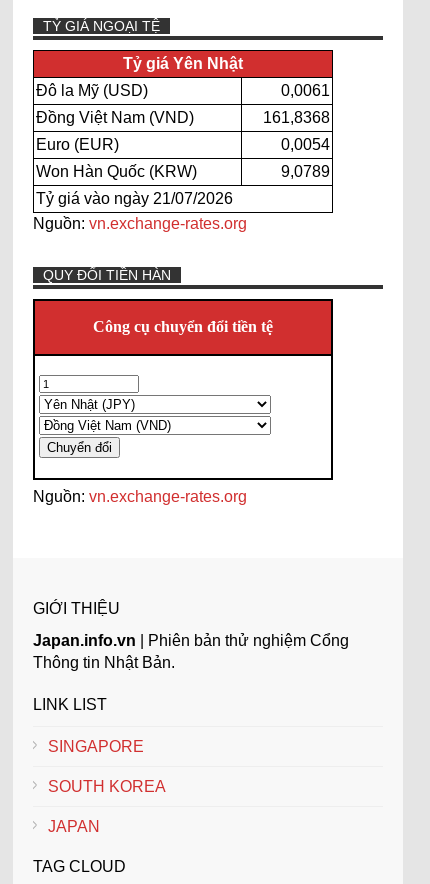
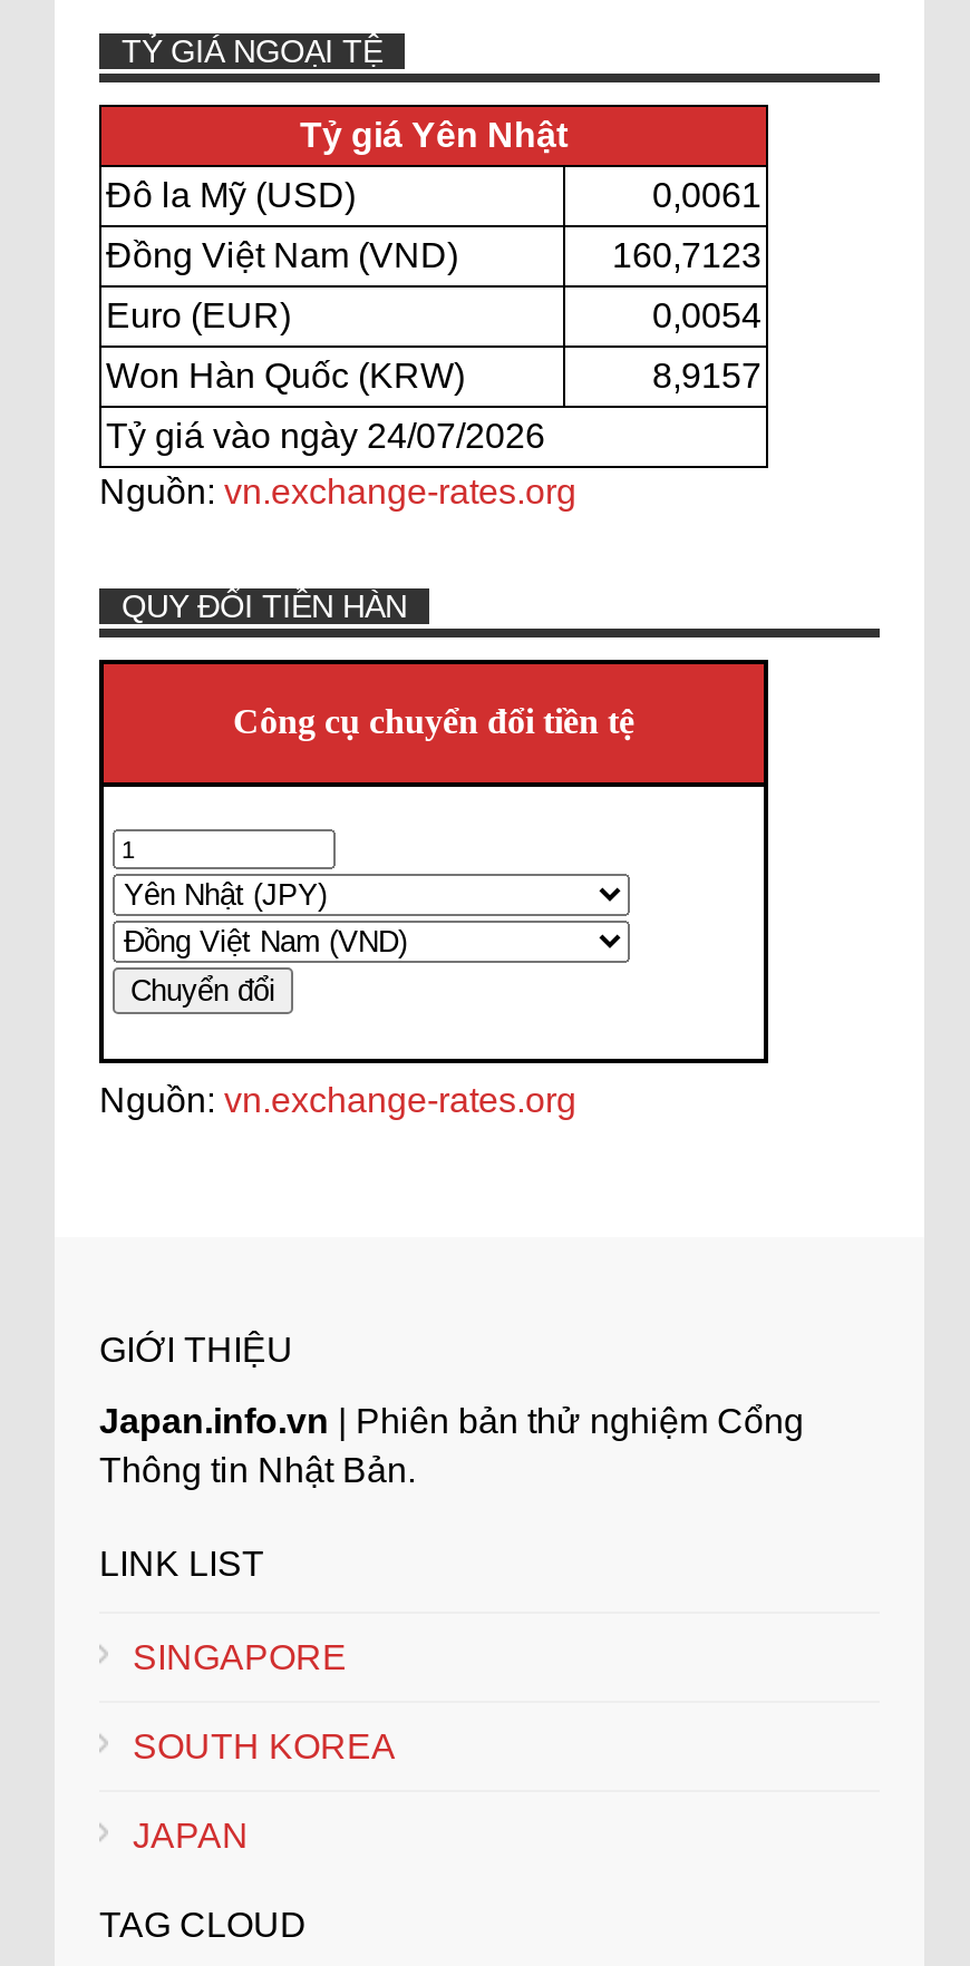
- 161,8368
+ 160,7123

- 9,0789
+ 8,9157

- Tỷ giá vào ngày 21/07/2026
+ Tỷ giá vào ngày 24/07/2026
